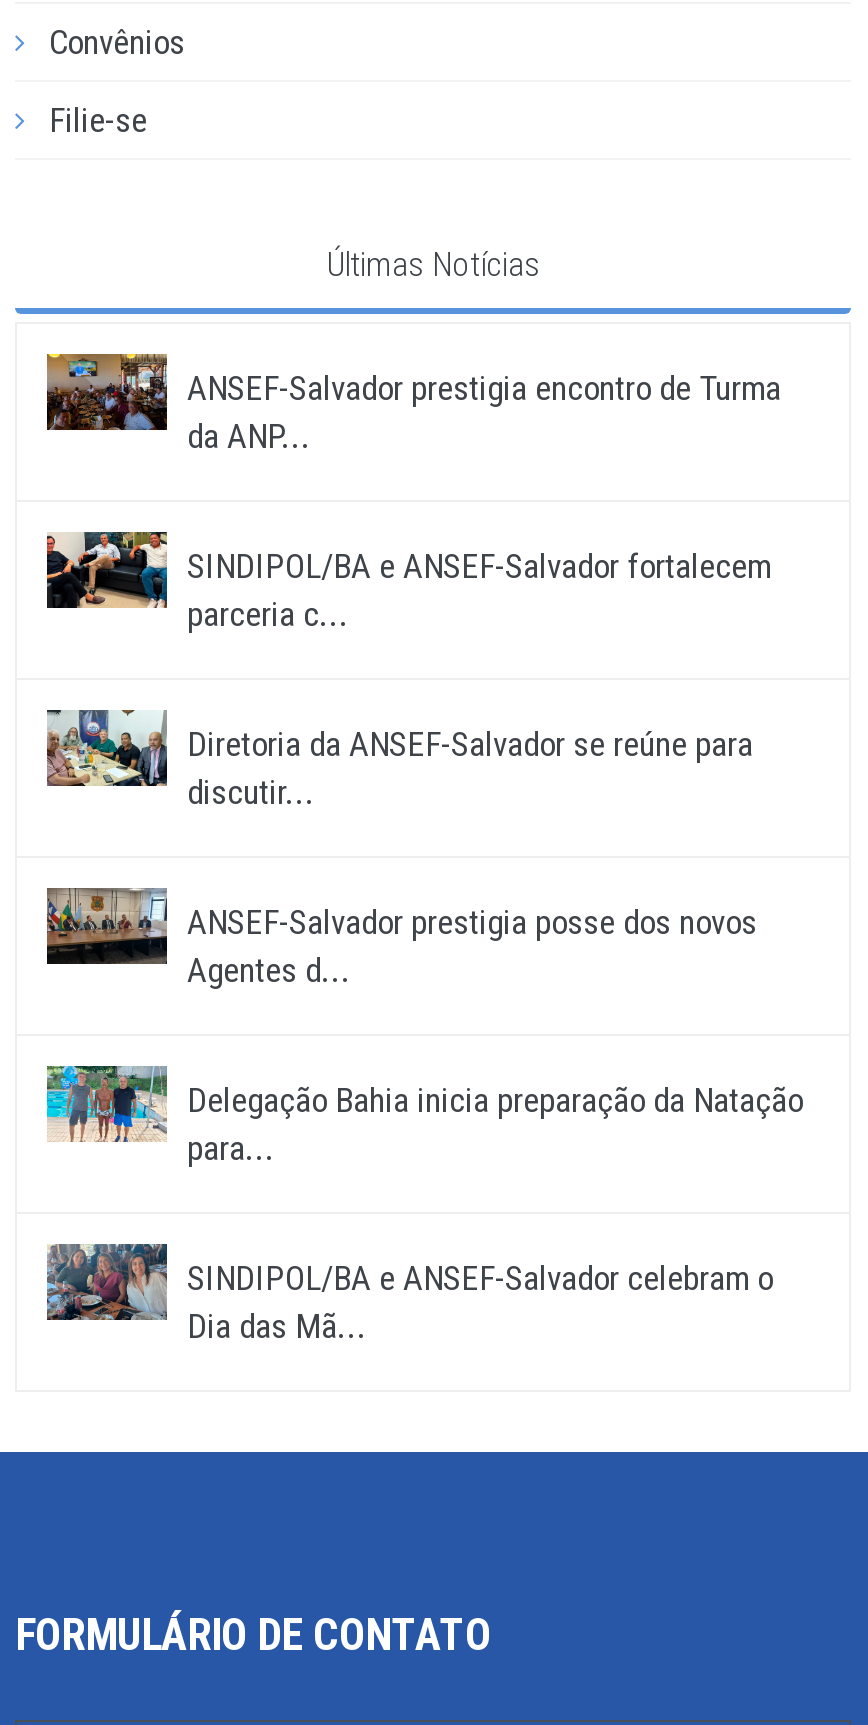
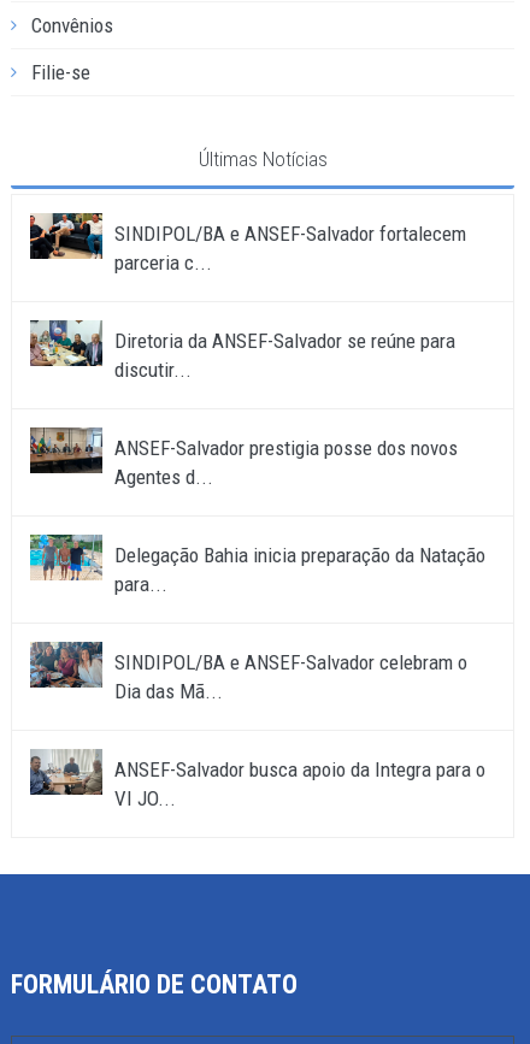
- [image]
- ANSEF-Salvador prestigia encontro de Turma
- da ANP...

moved up: [image] | SINDIPOL/BA e ANSEF-Salvador fortalecem | parceria c... | ... | SINDIPOL/BA e ANSEF-Salvador celebram o | Dia das Mã...

+ [image]
+ ANSEF-Salvador busca apoio da Integra para o
+ VI JO...
